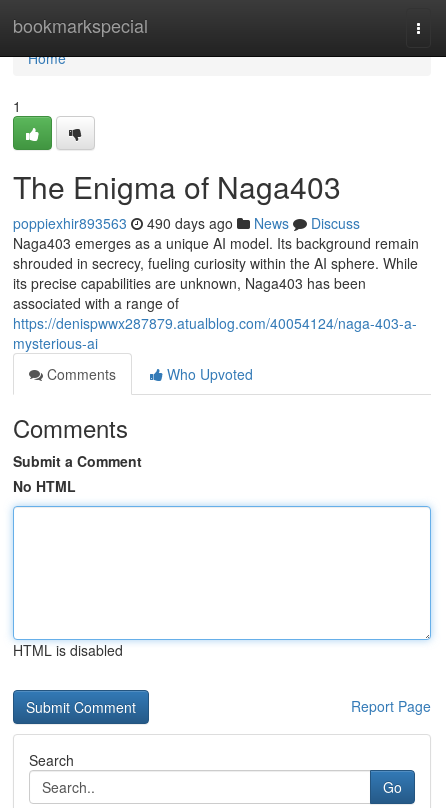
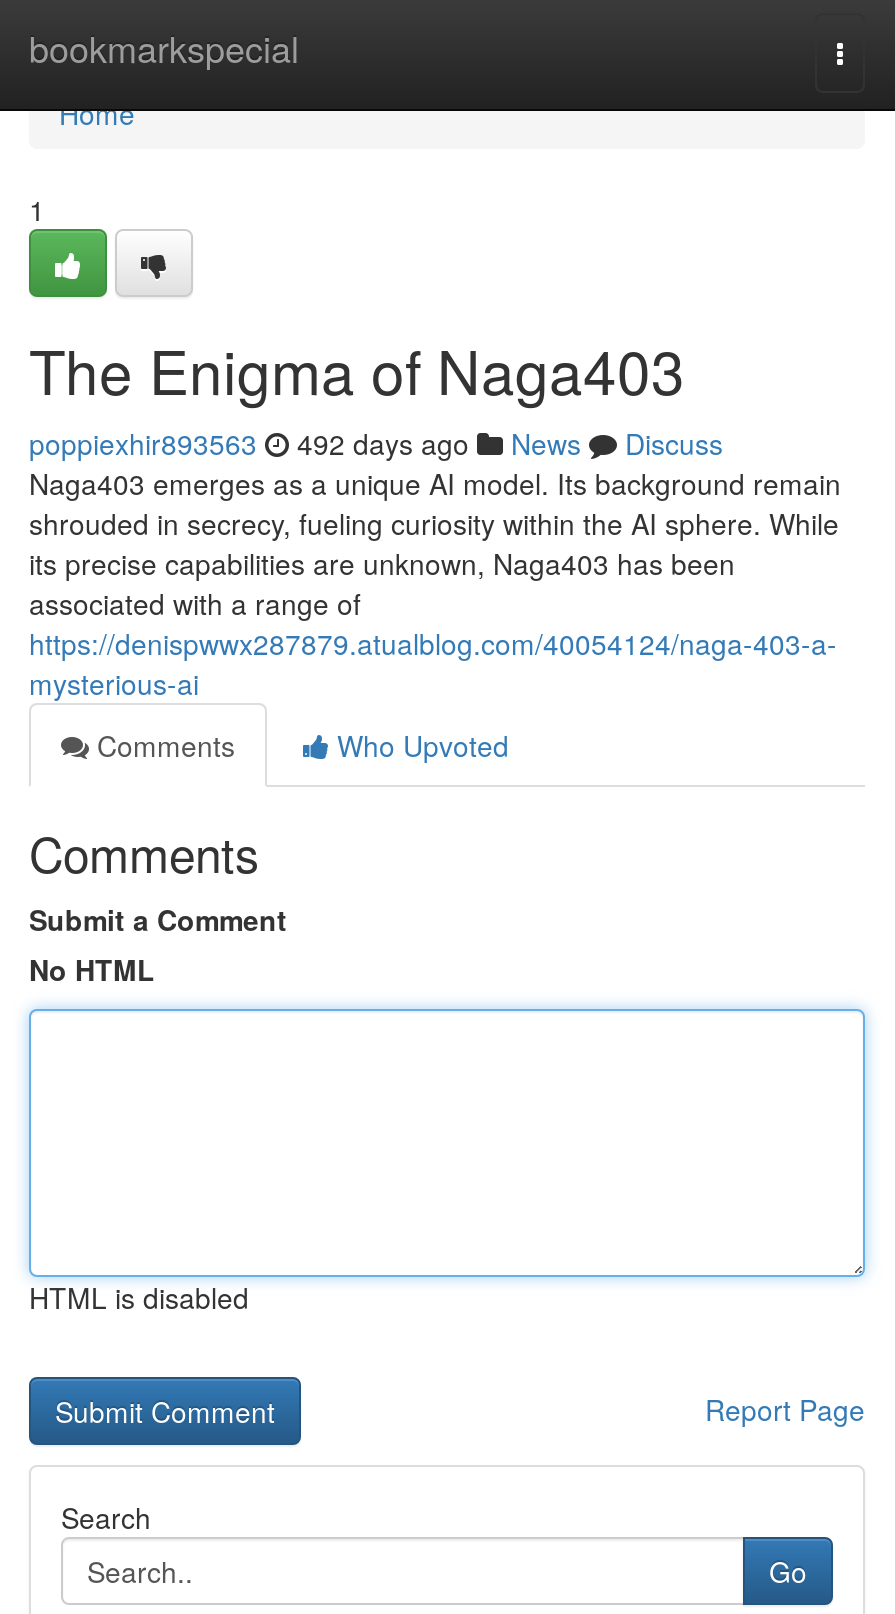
- poppiexhir893563 490 days ago News Discuss
+ poppiexhir893563 492 days ago News Discuss
